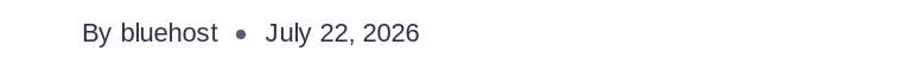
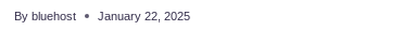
- By bluehost July 22, 2026
+ By bluehost January 22, 2025
